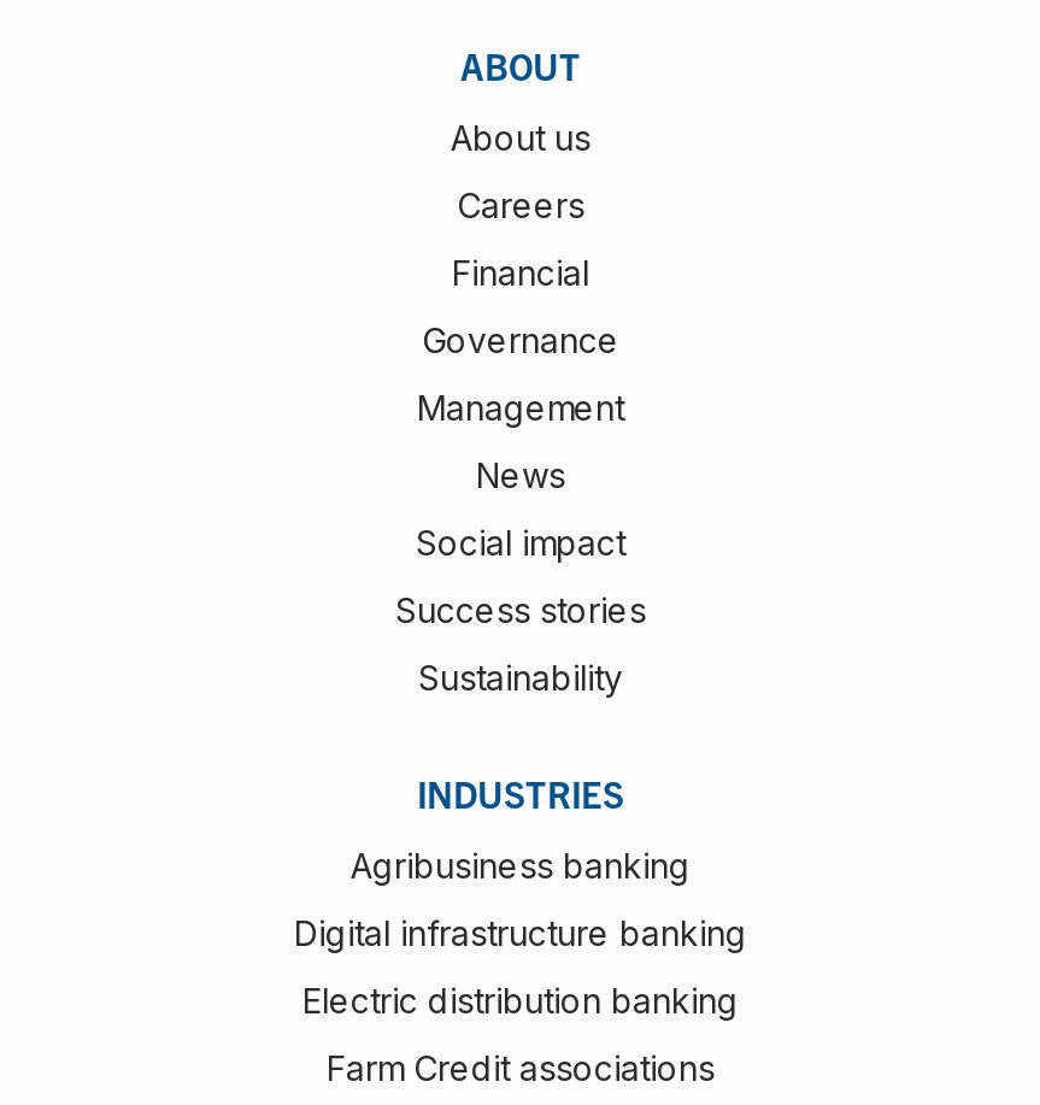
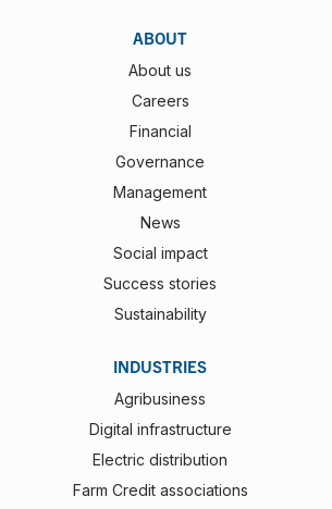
- Agribusiness banking
+ Agribusiness

- Digital infrastructure banking
+ Digital infrastructure

- Electric distribution banking
+ Electric distribution
